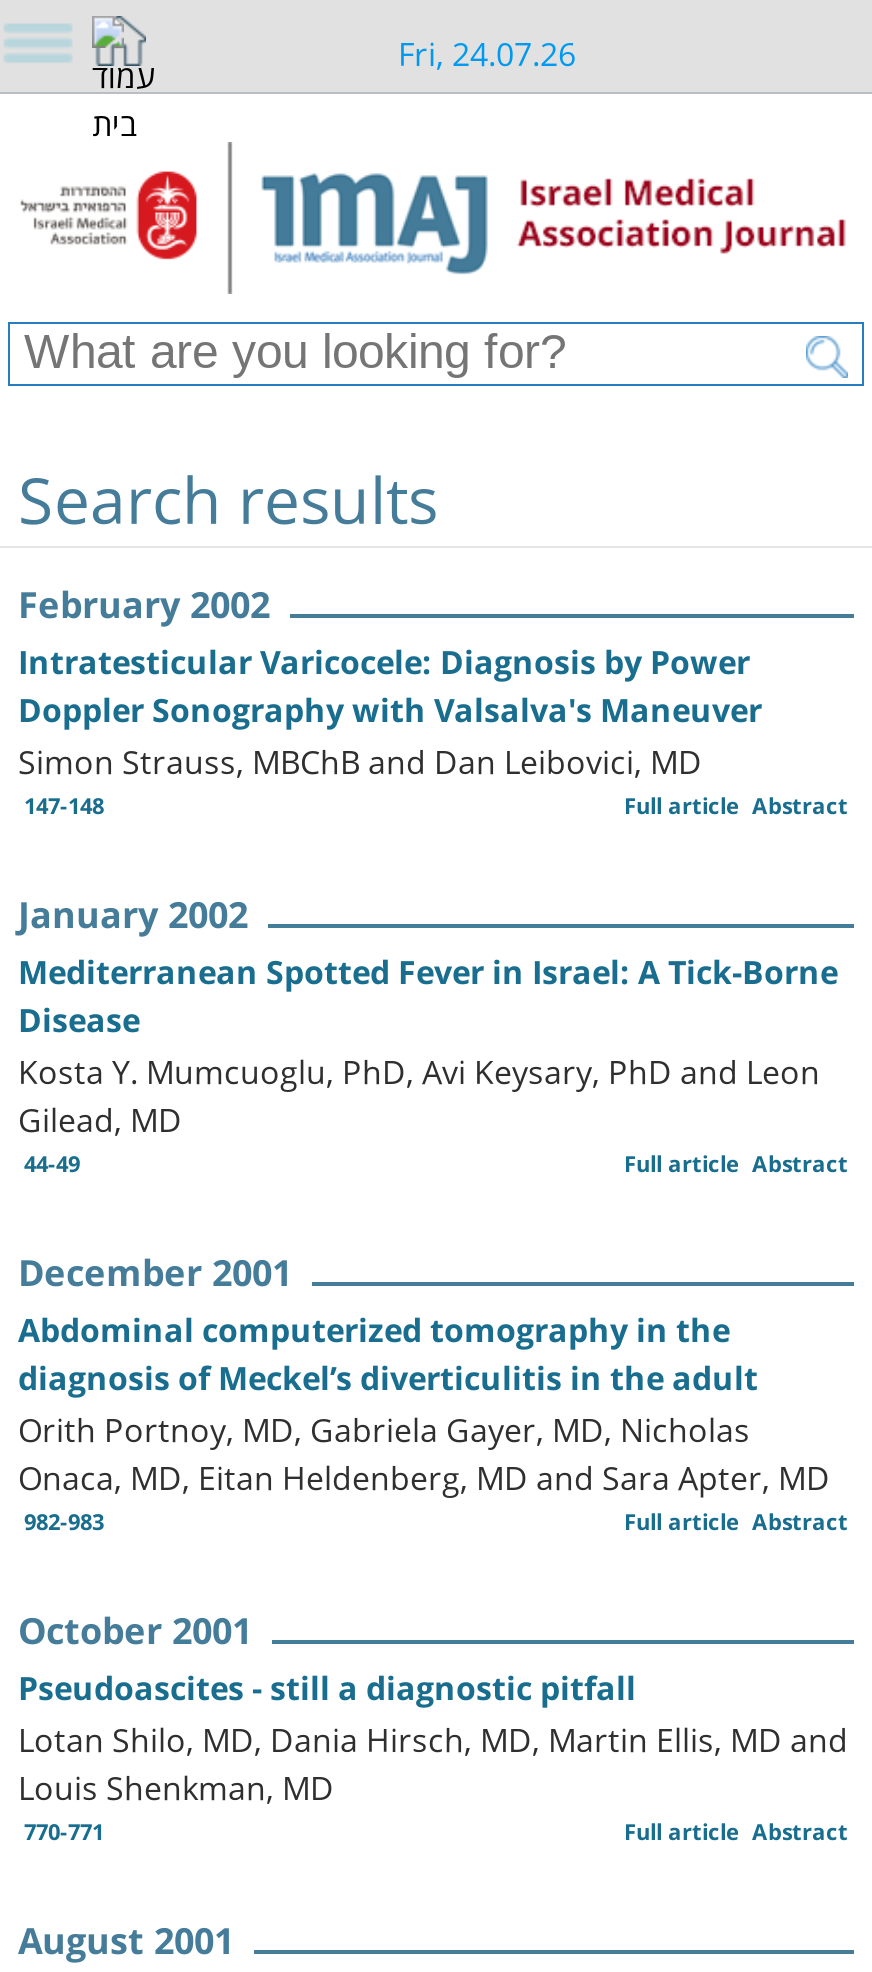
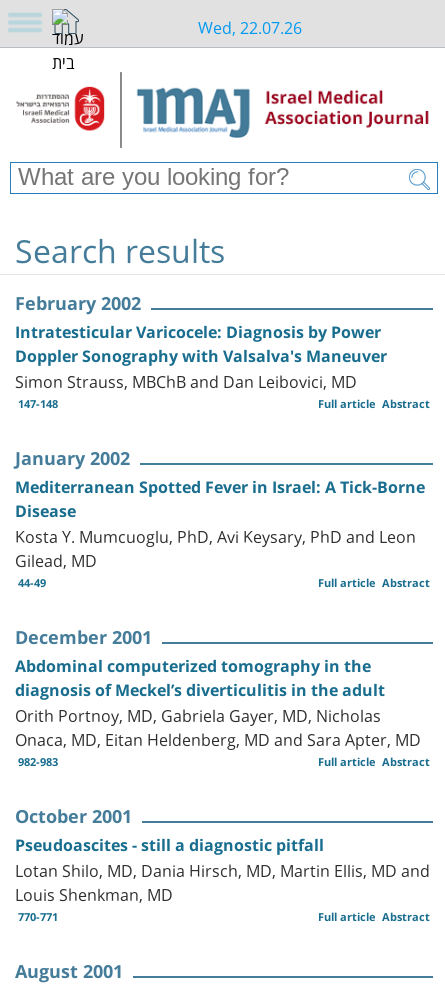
- Fri, 24.07.26
+ Wed, 22.07.26
